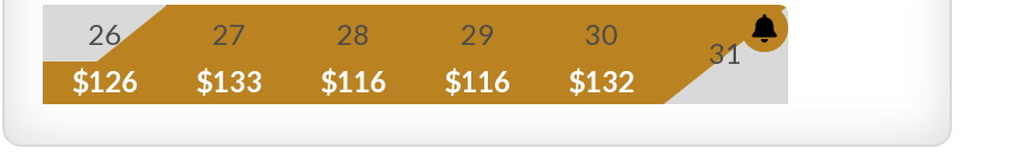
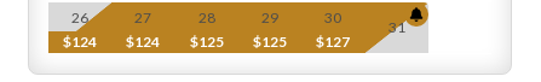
- $126
+ $124

- $133
+ $124

- $116
+ $125

- $116
+ $125

- $132
+ $127
